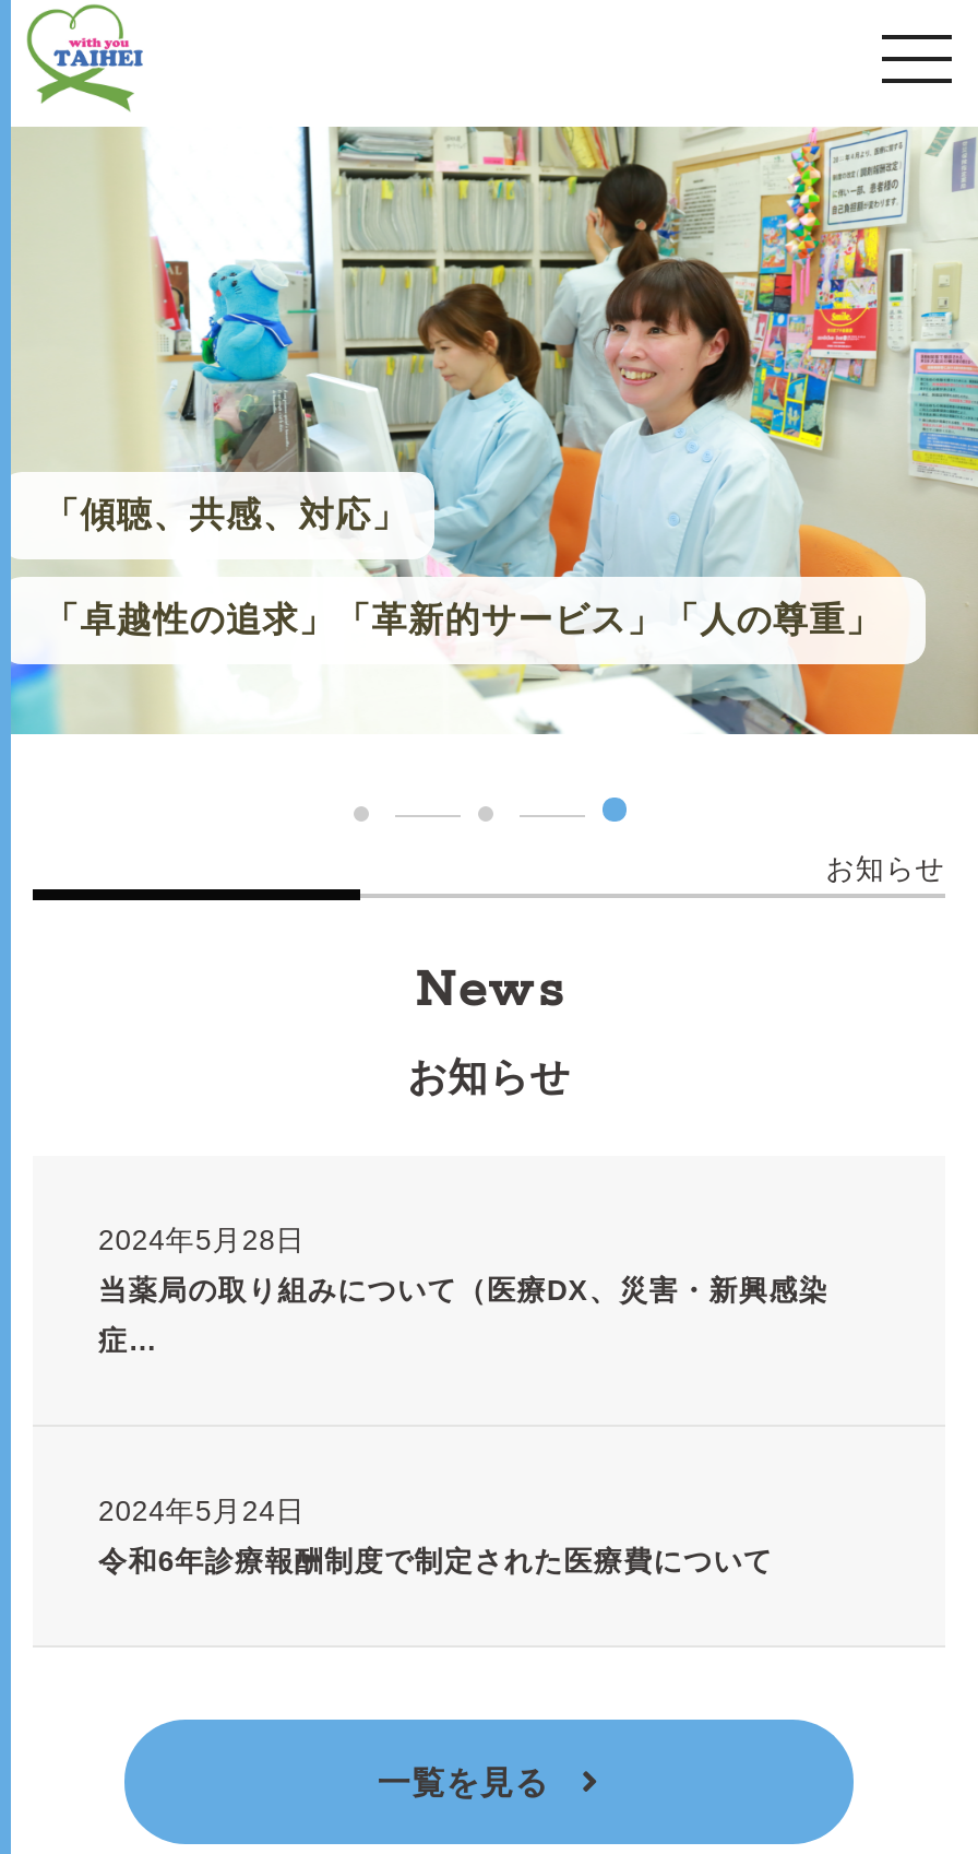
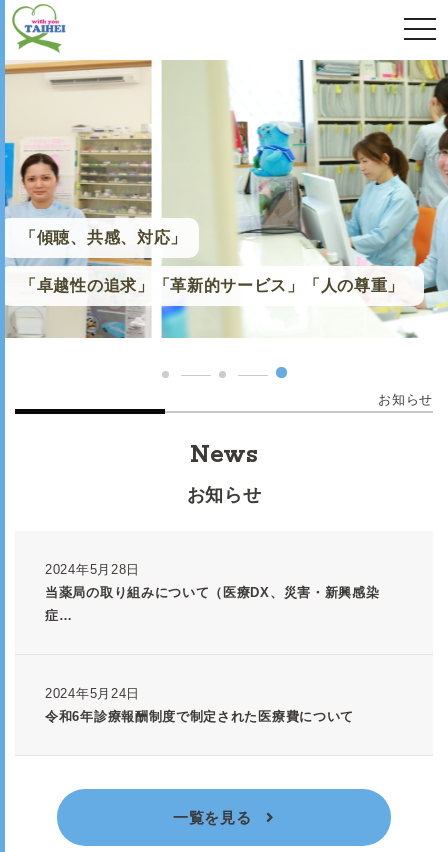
- [image]
+ [image]
